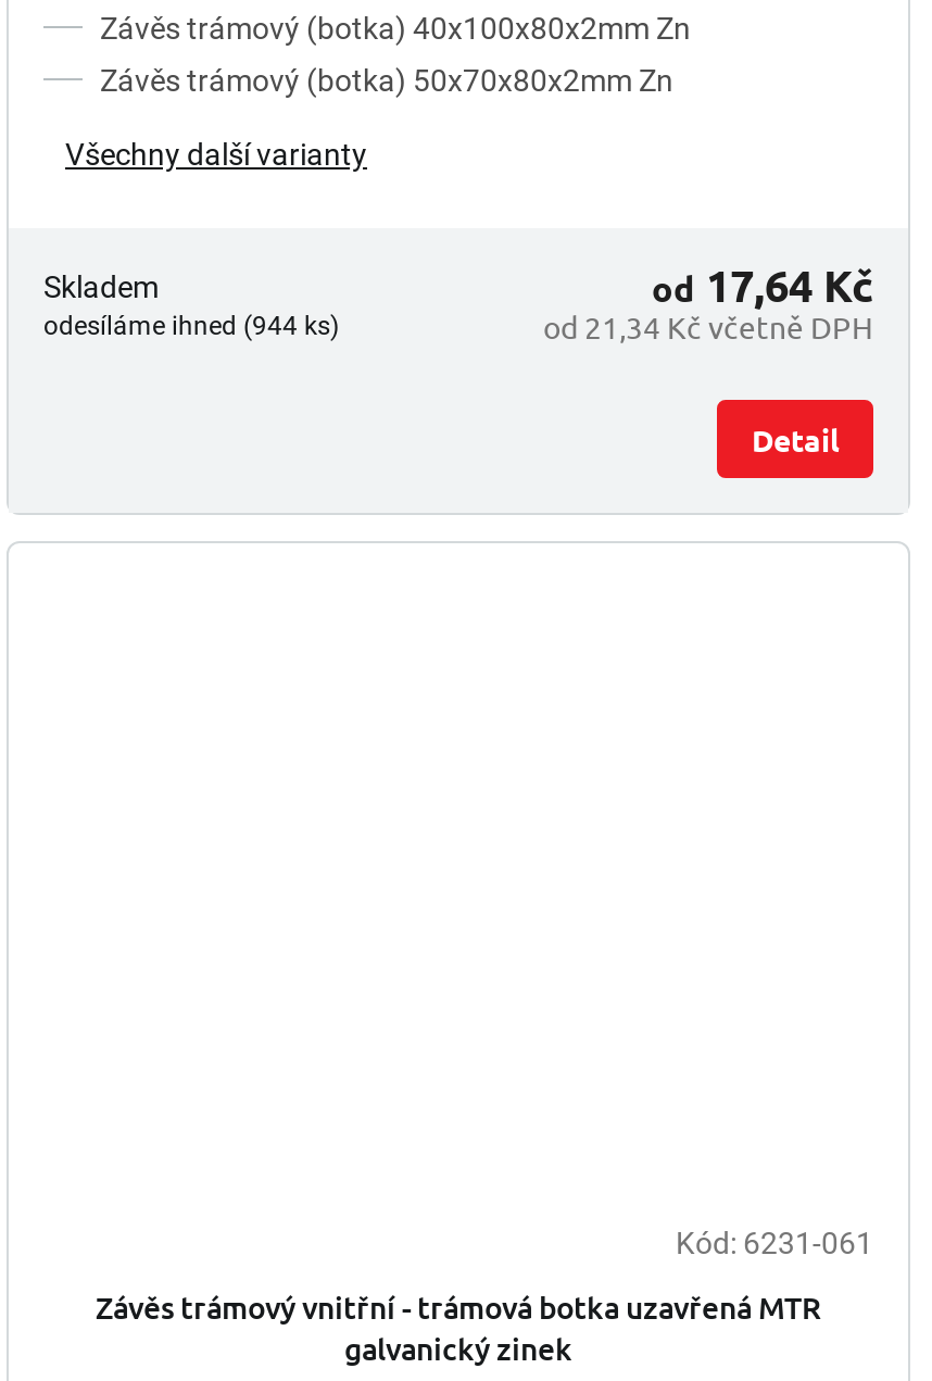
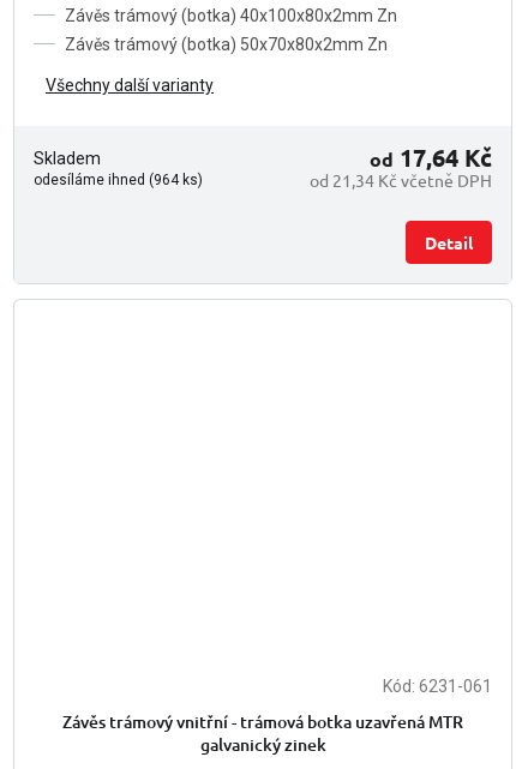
- odesíláme ihned (944 ks)
+ odesíláme ihned (964 ks)
